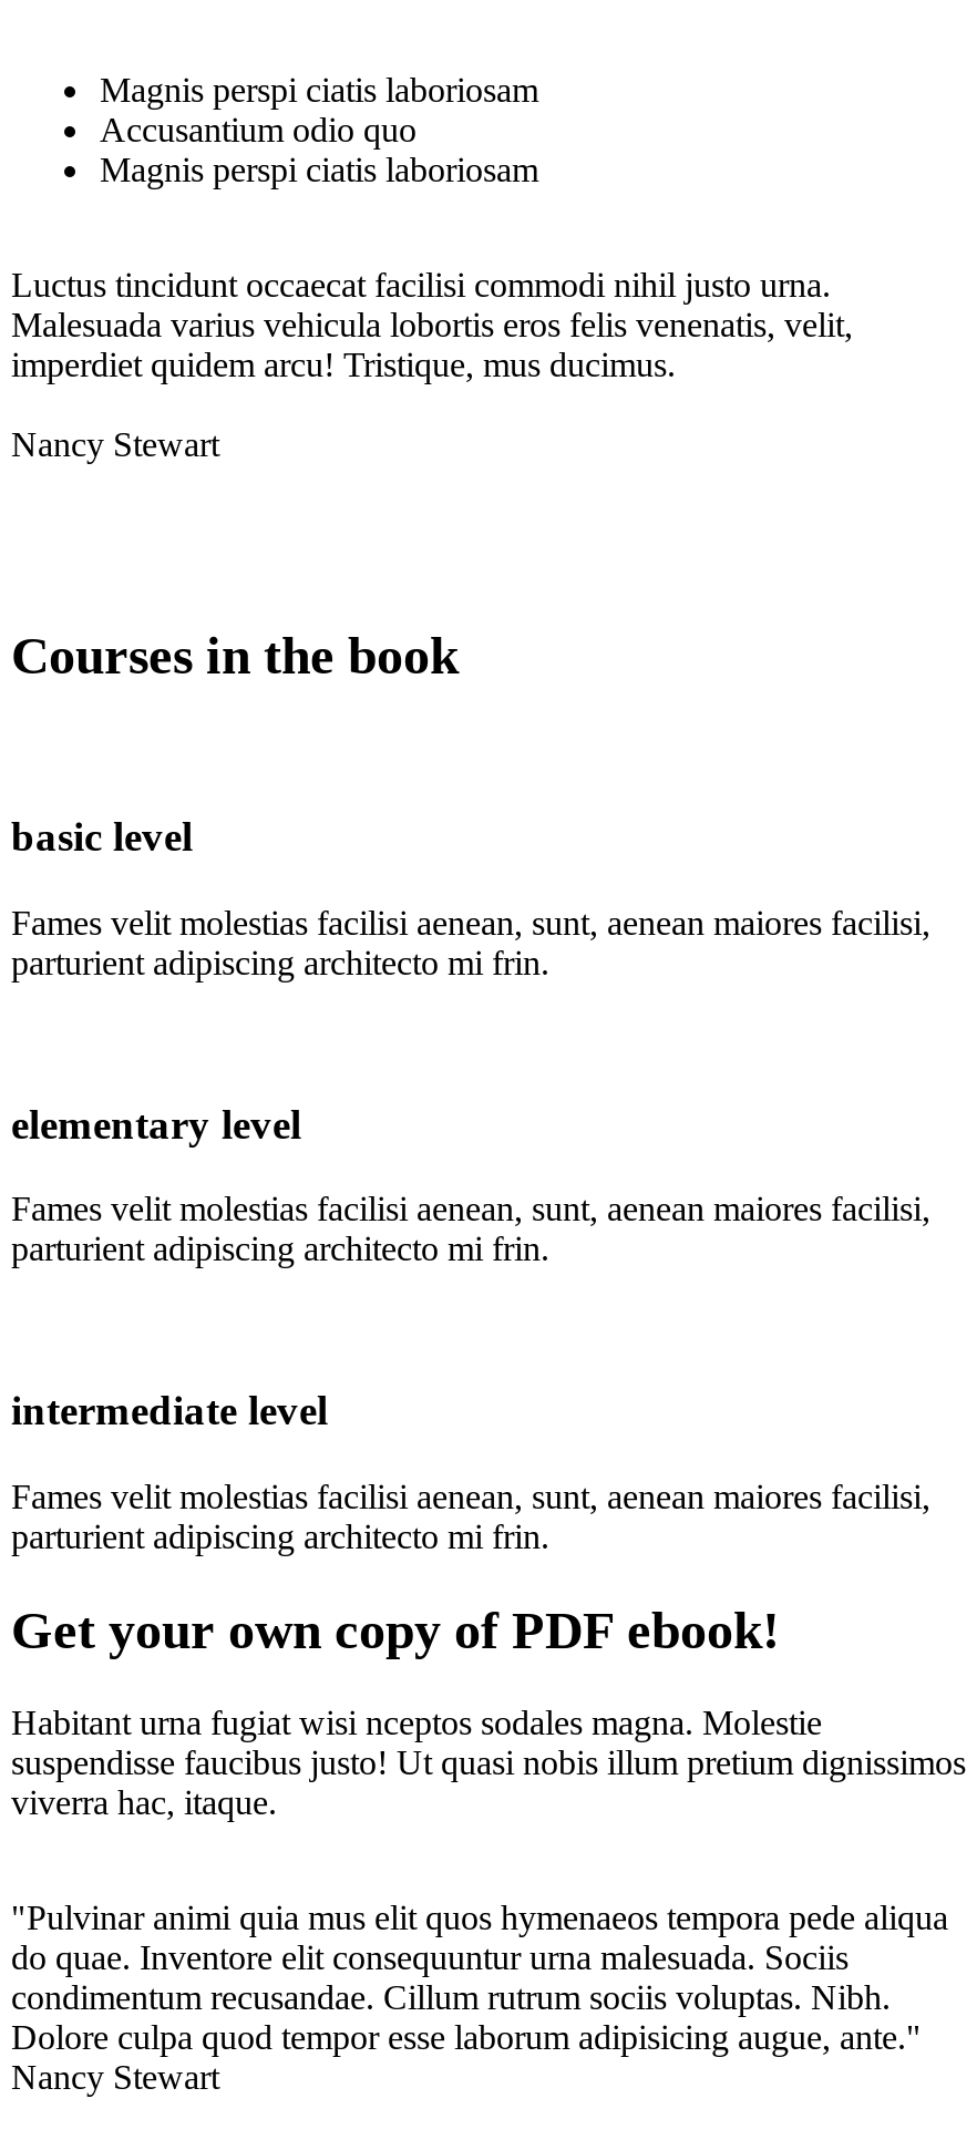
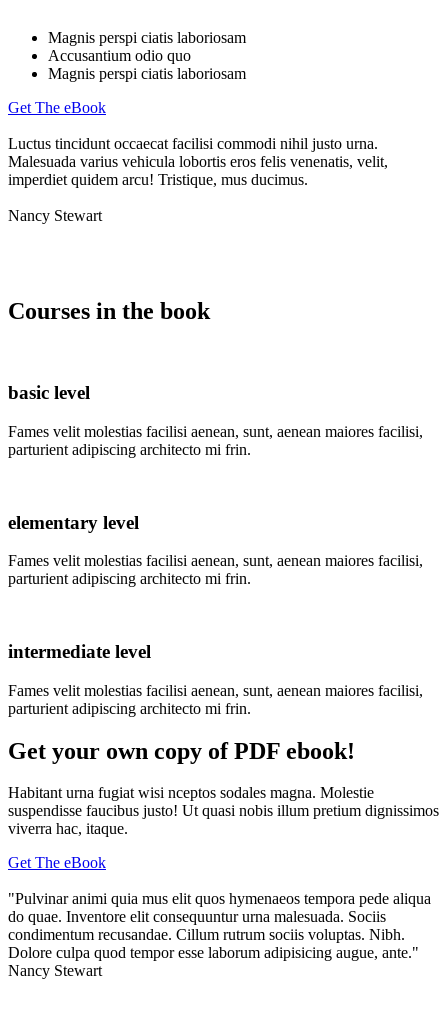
+ Get The eBook

+ Get The eBook
